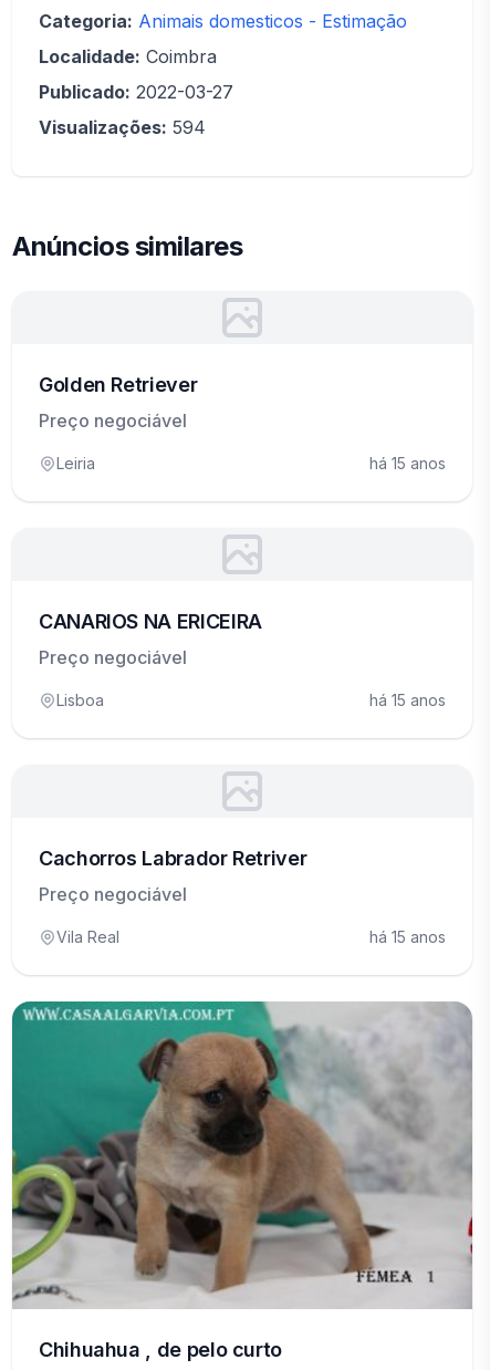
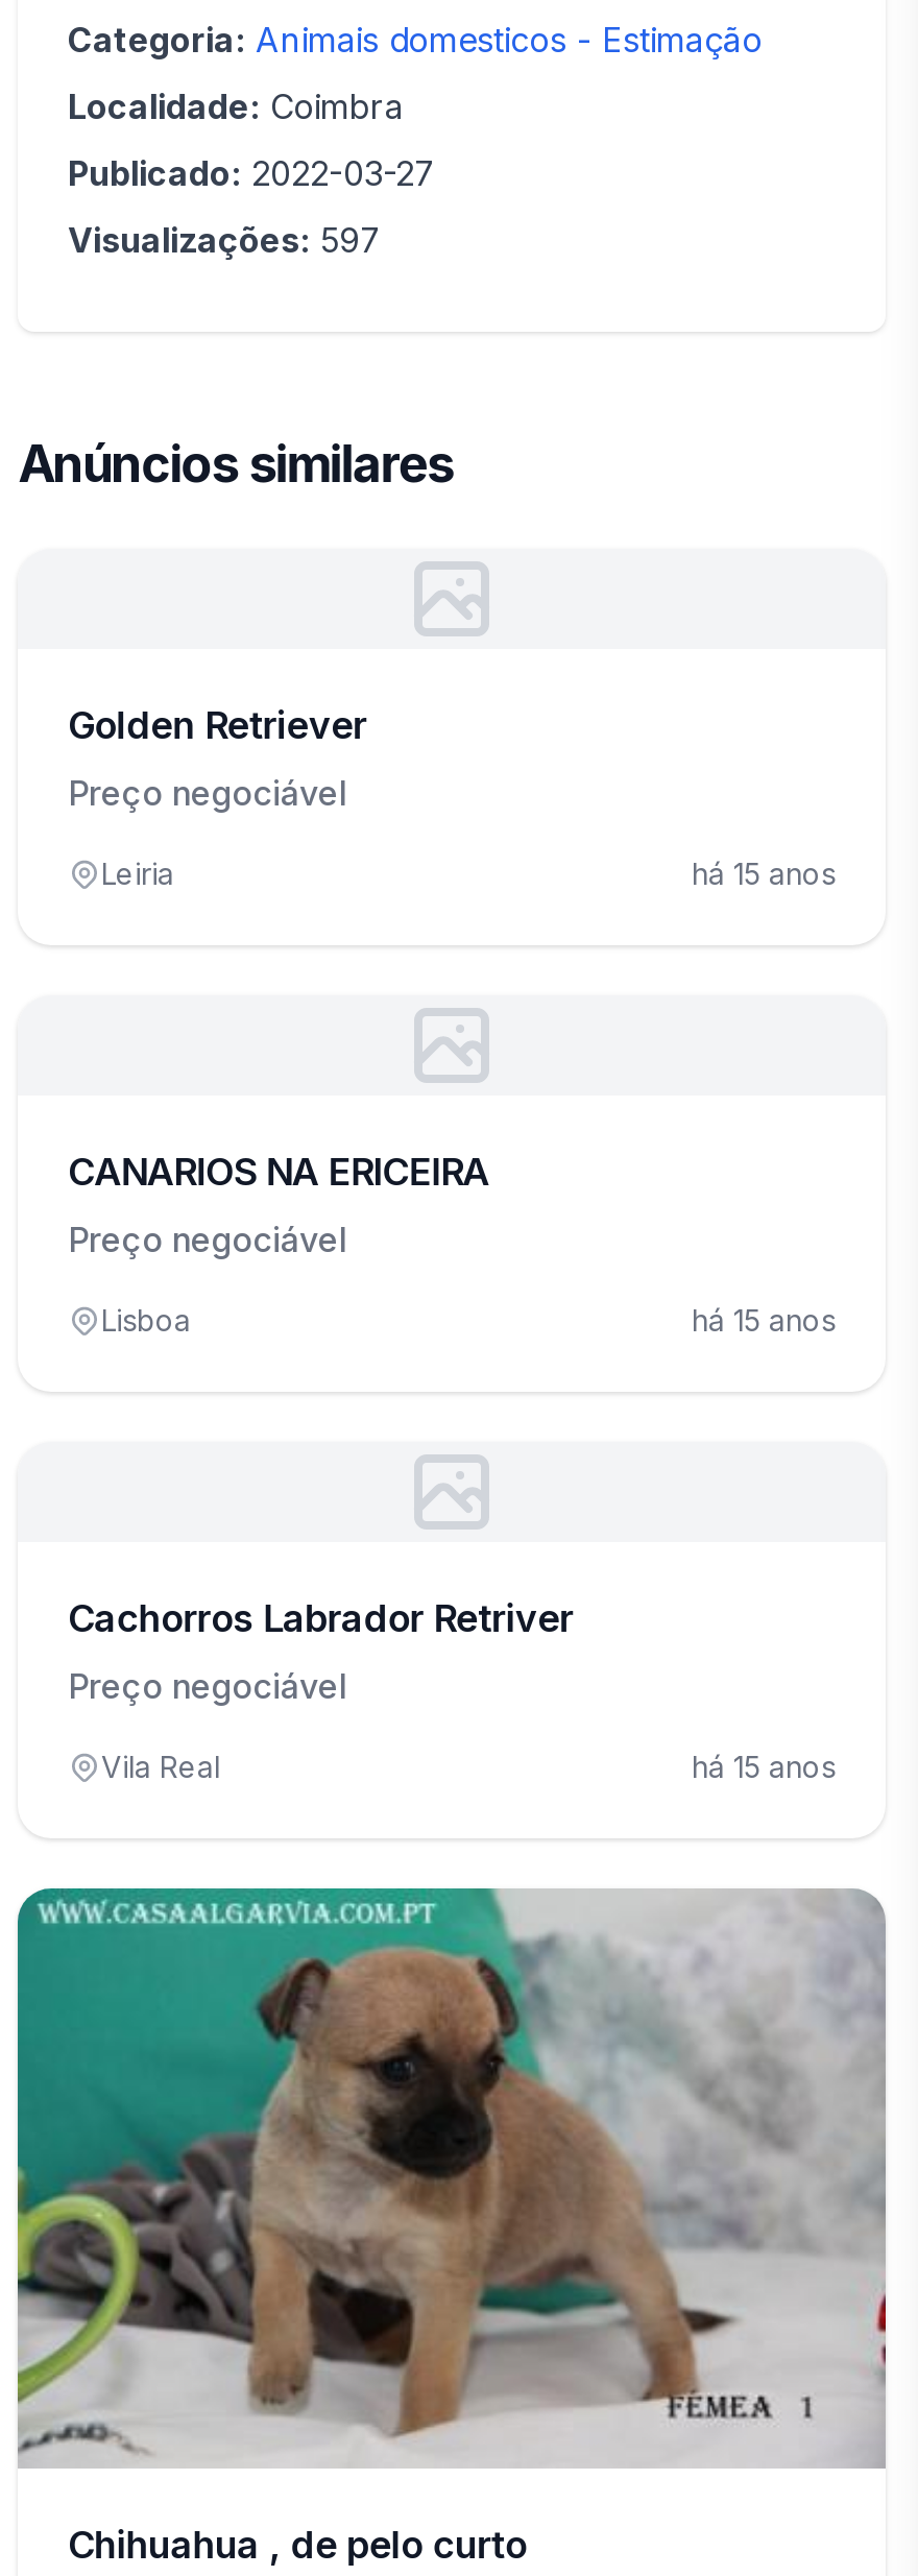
- Visualizações: 594
+ Visualizações: 597
